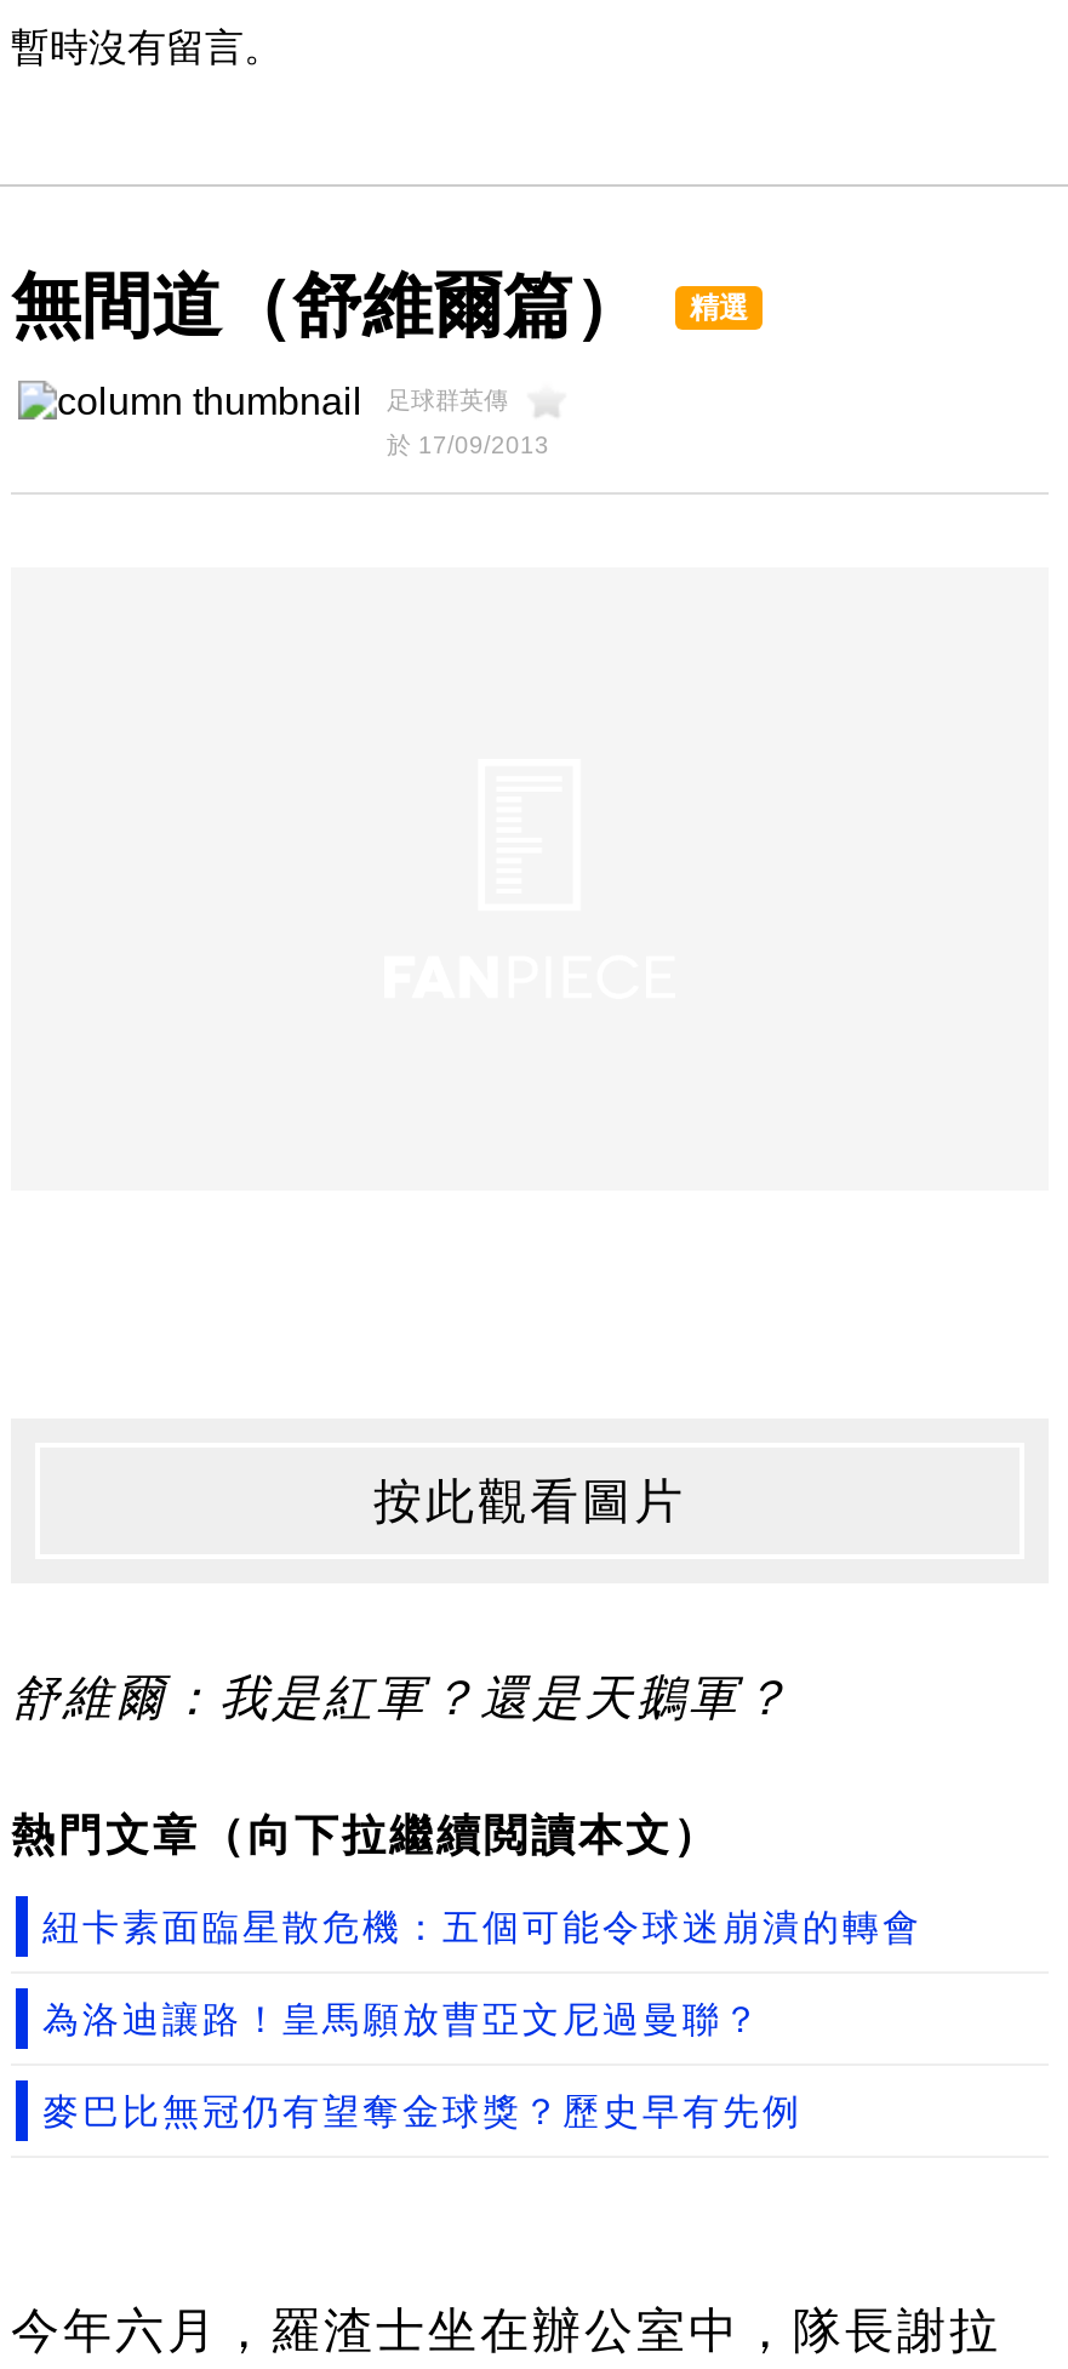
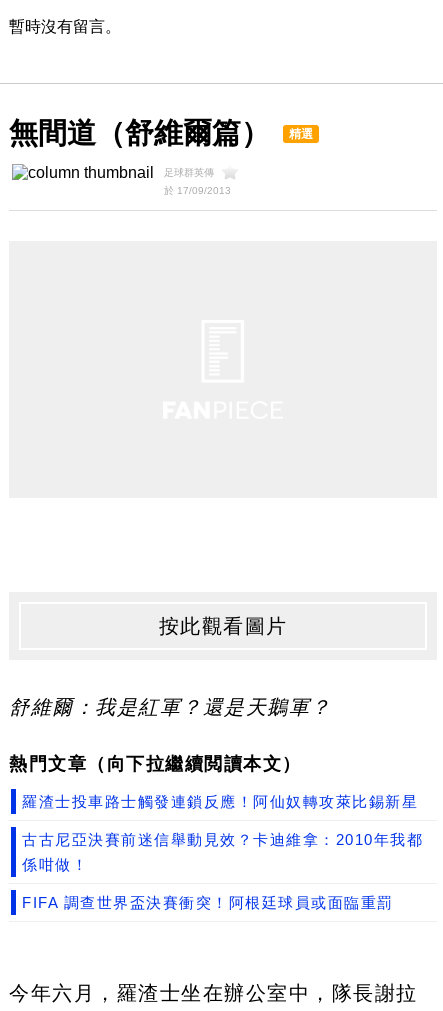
- 紐卡素面臨星散危機：五個可能令球迷崩潰的轉會
- 為洛迪讓路！皇馬願放曹亞文尼過曼聯？
- 麥巴比無冠仍有望奪金球獎？歷史早有先例
+ 羅渣士投車路士觸發連鎖反應！阿仙奴轉攻萊比錫新星
+ 古古尼亞決賽前迷信舉動見效？卡迪維拿：2010年我都
+ 係咁做！
+ FIFA 調查世界盃決賽衝突！阿根廷球員或面臨重罰
